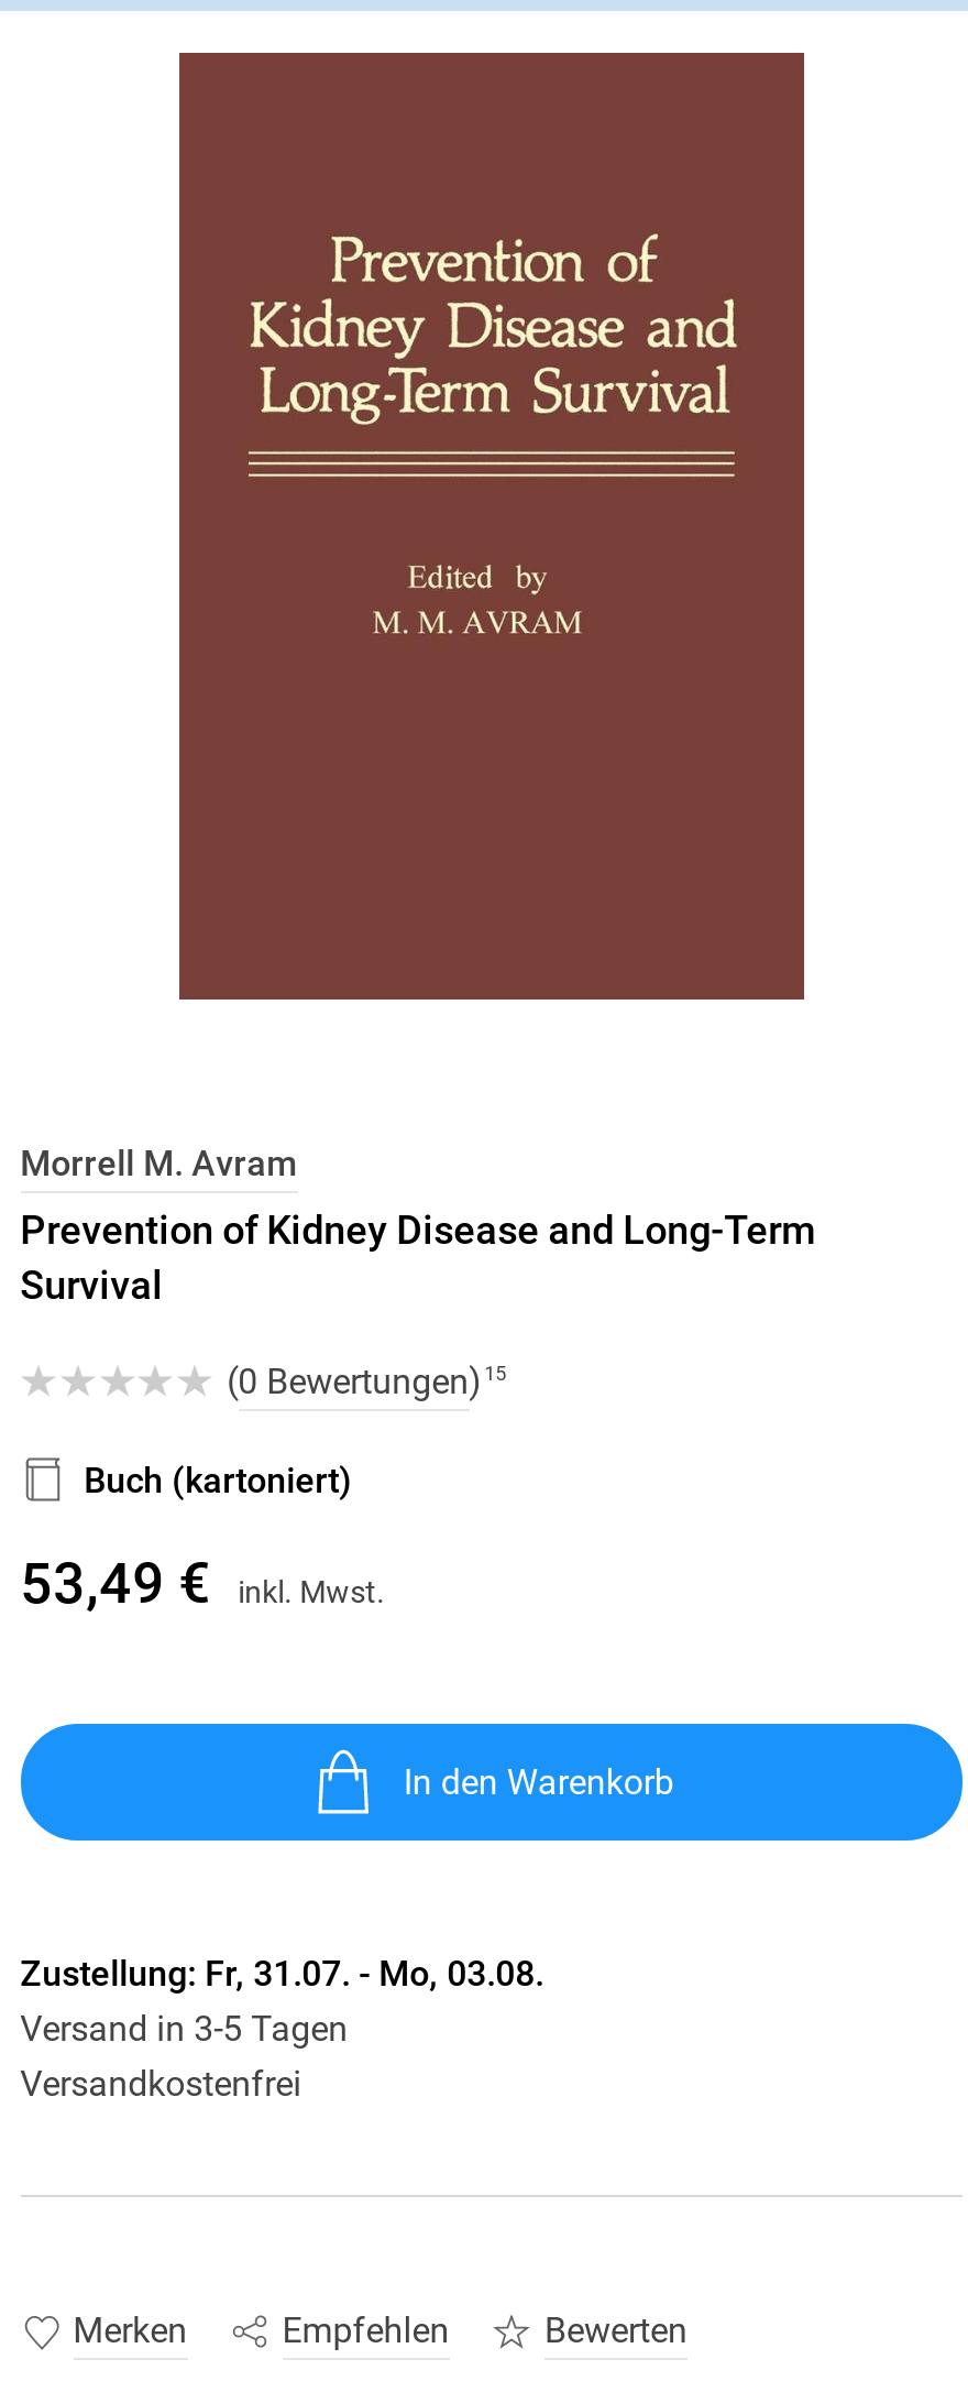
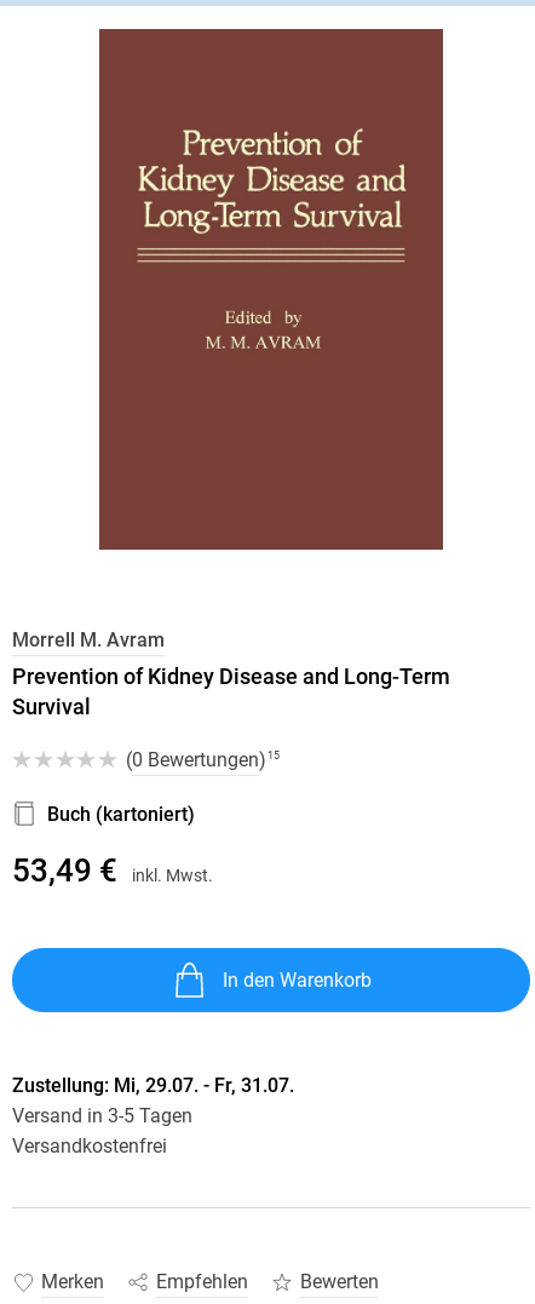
- Zustellung: Fr, 31.07. - Mo, 03.08.
+ Zustellung: Mi, 29.07. - Fr, 31.07.
